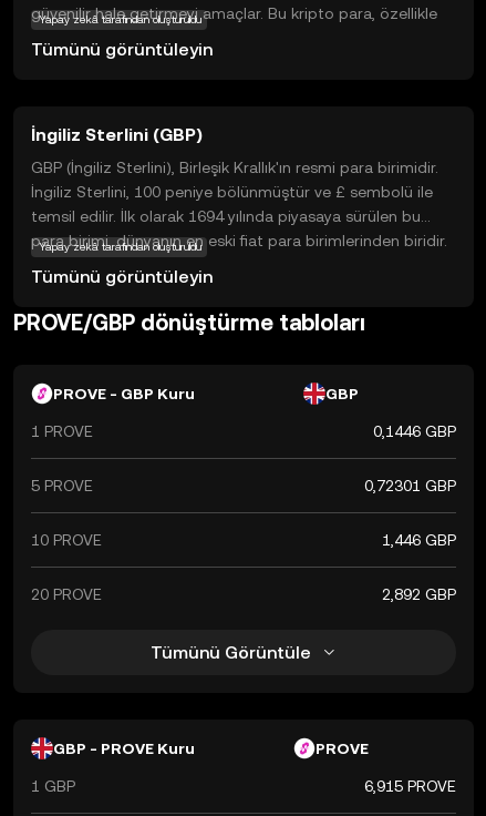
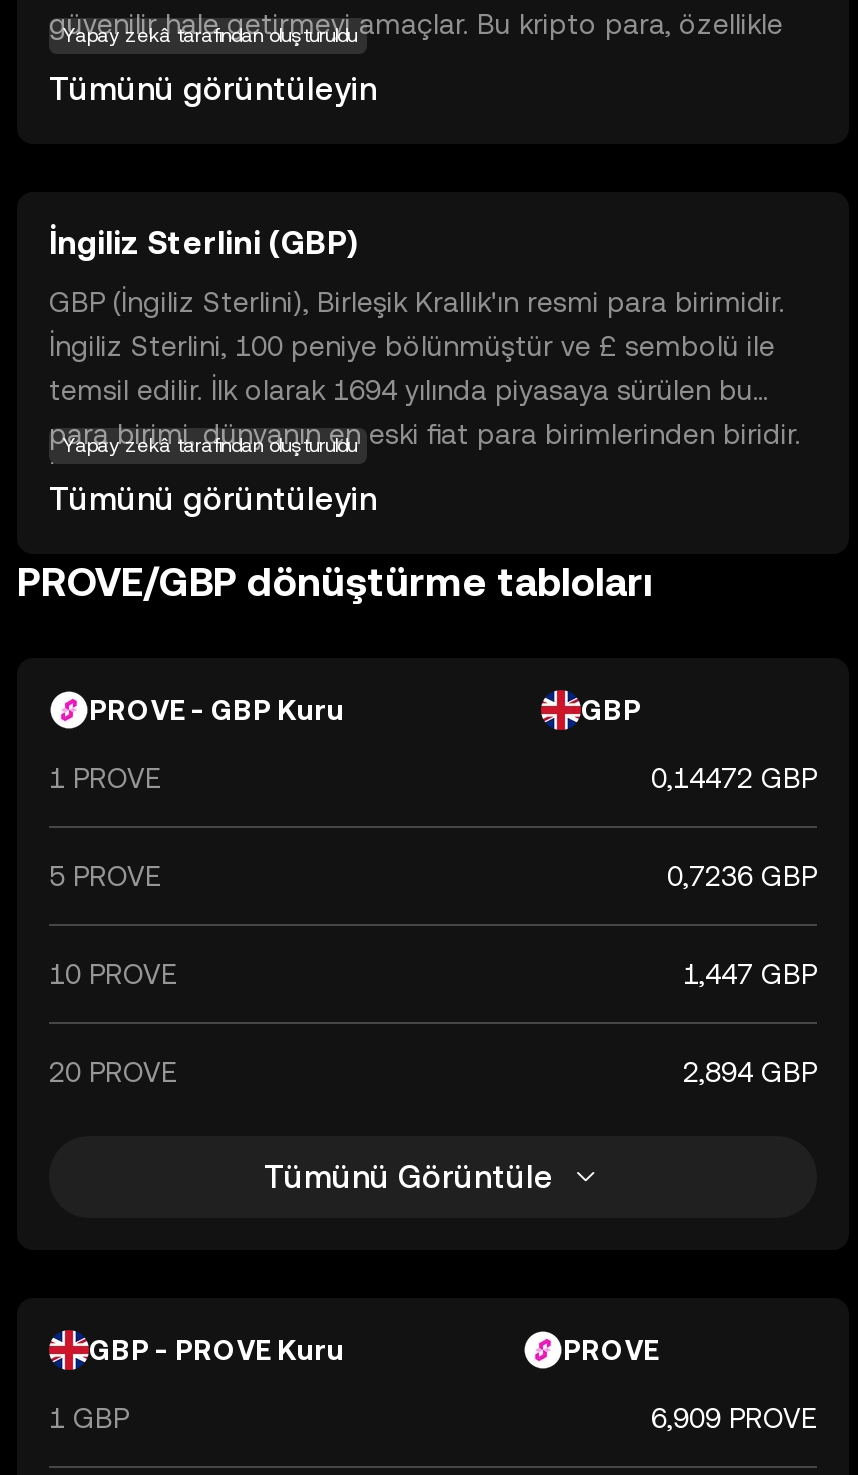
- 0,1446 GBP
+ 0,14472 GBP

- 0,72301 GBP
+ 0,7236 GBP

- 1,446 GBP
+ 1,447 GBP

- 2,892 GBP
+ 2,894 GBP

- 6,915 PROVE
+ 6,909 PROVE
